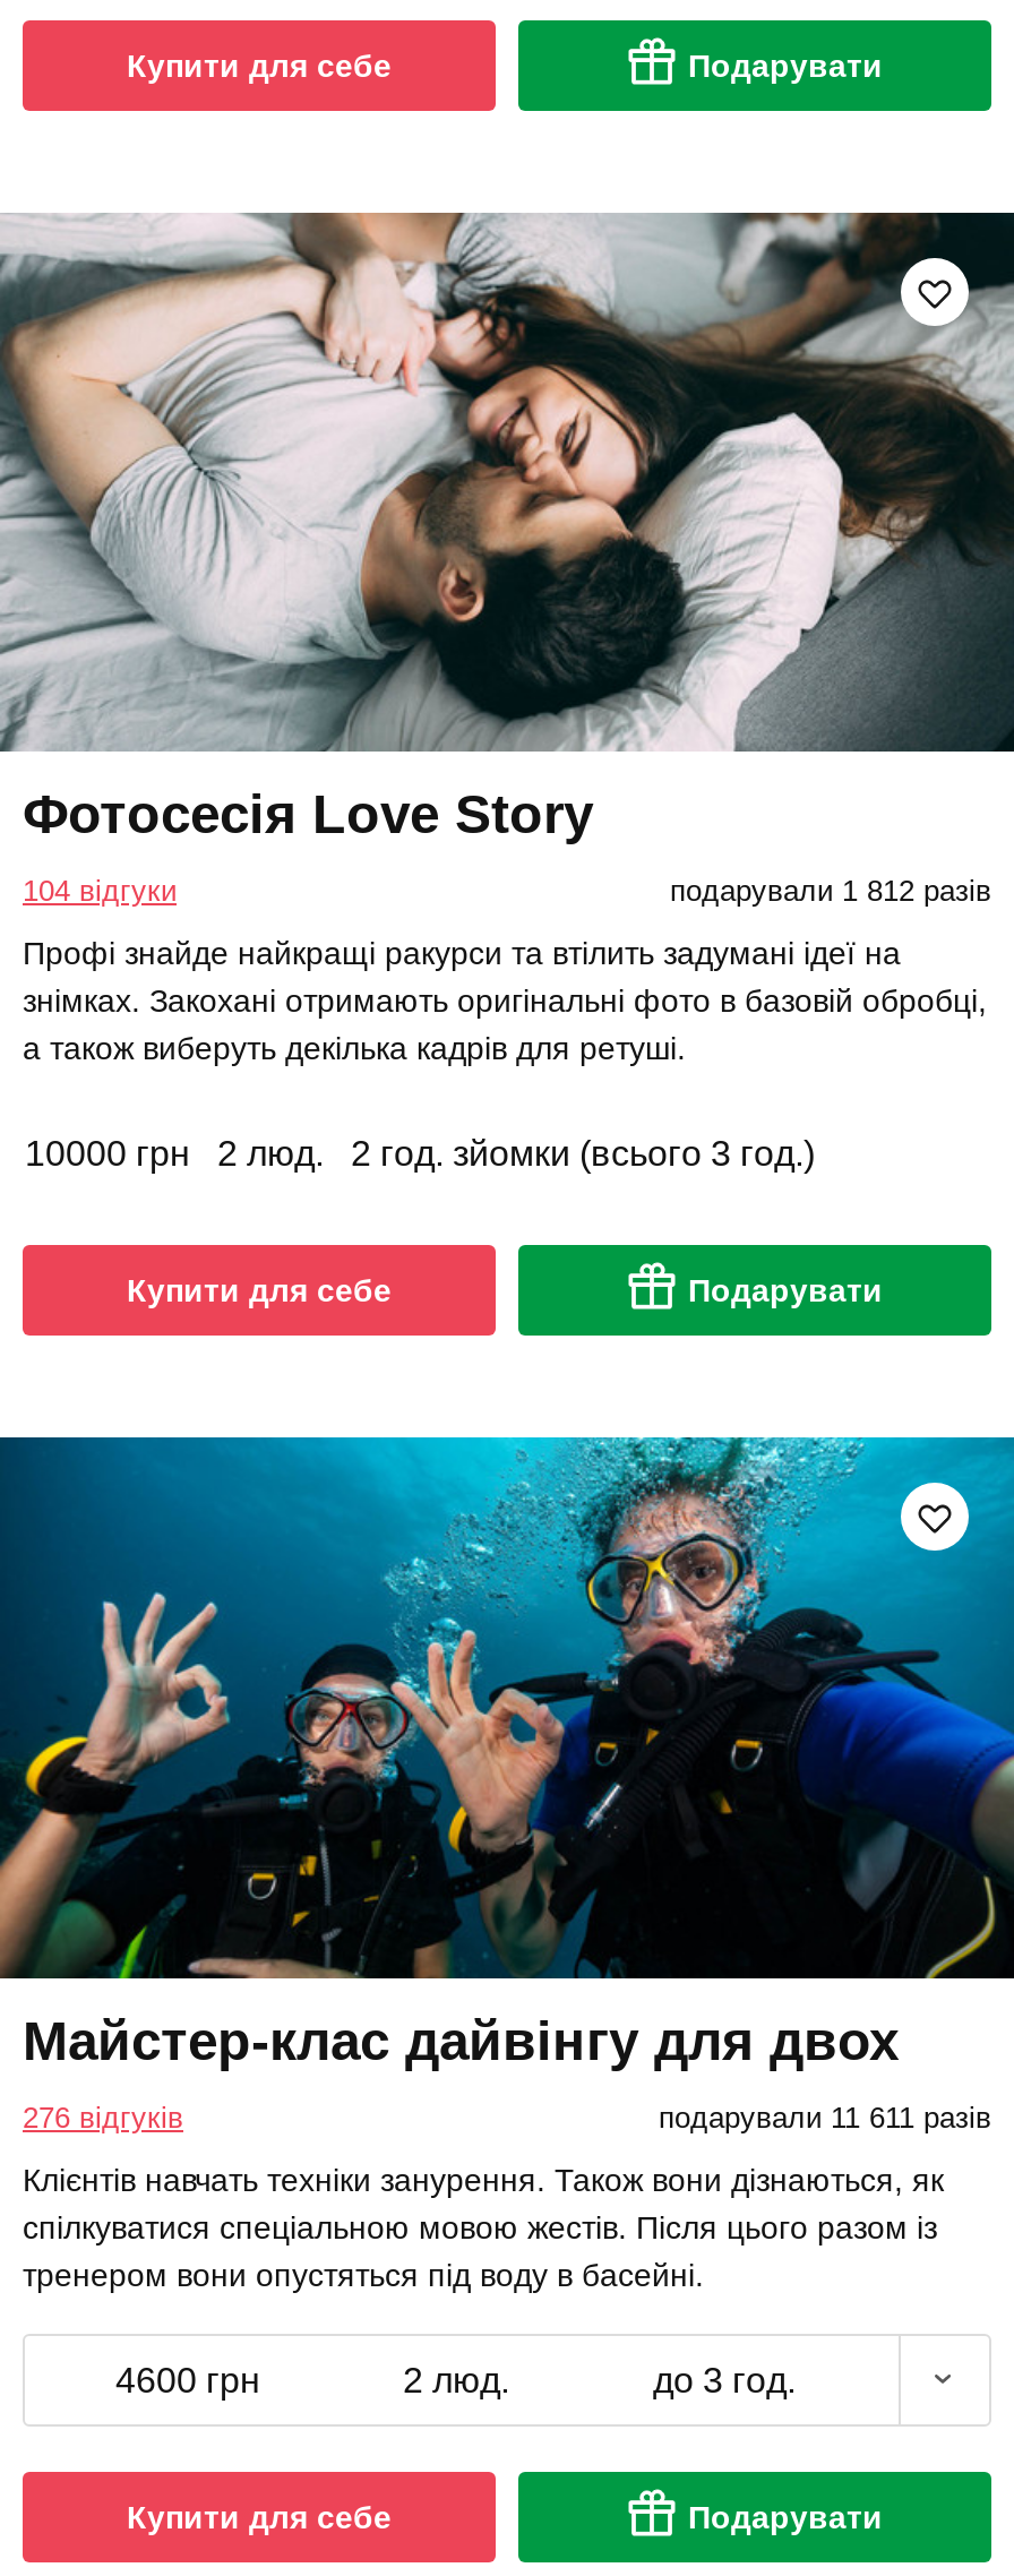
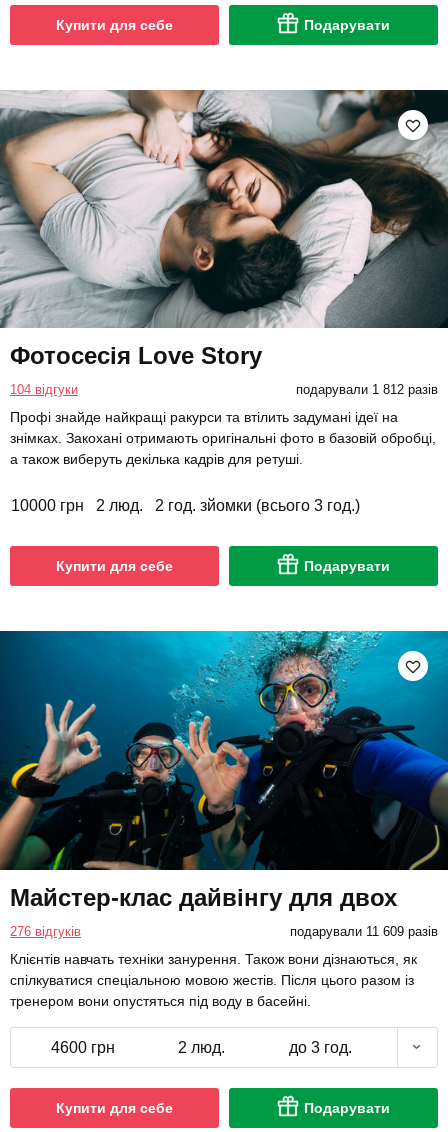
- подарували 11 611 разів
+ подарували 11 609 разів
